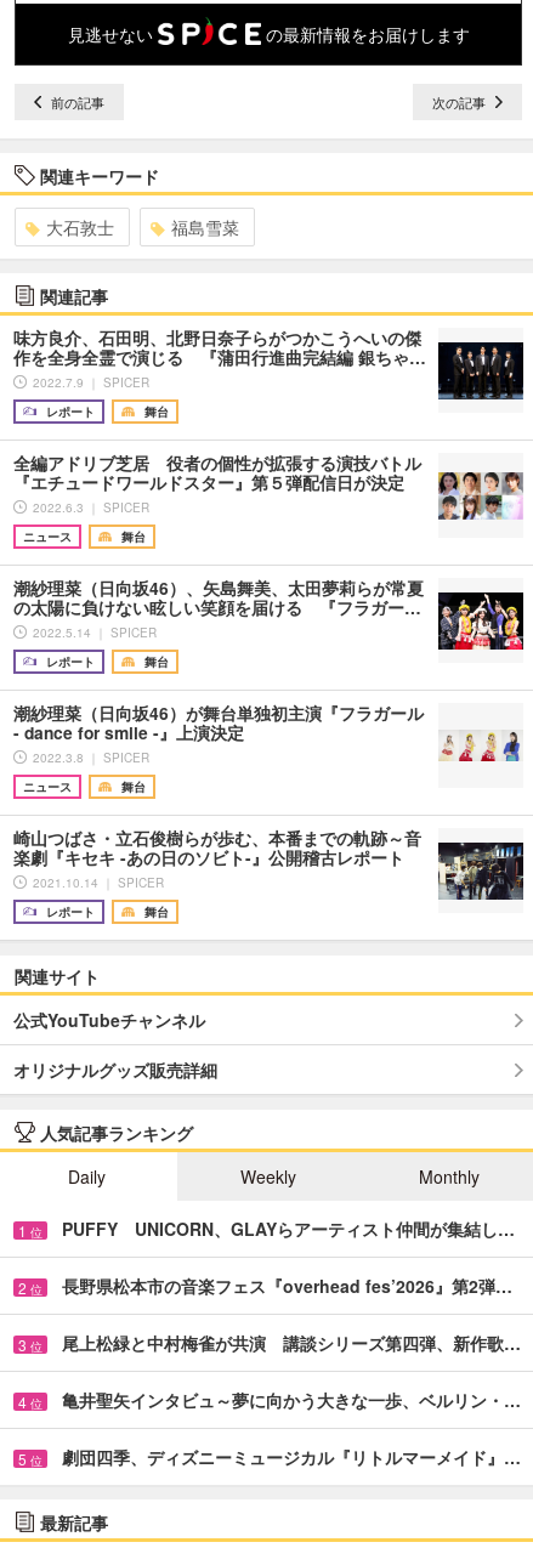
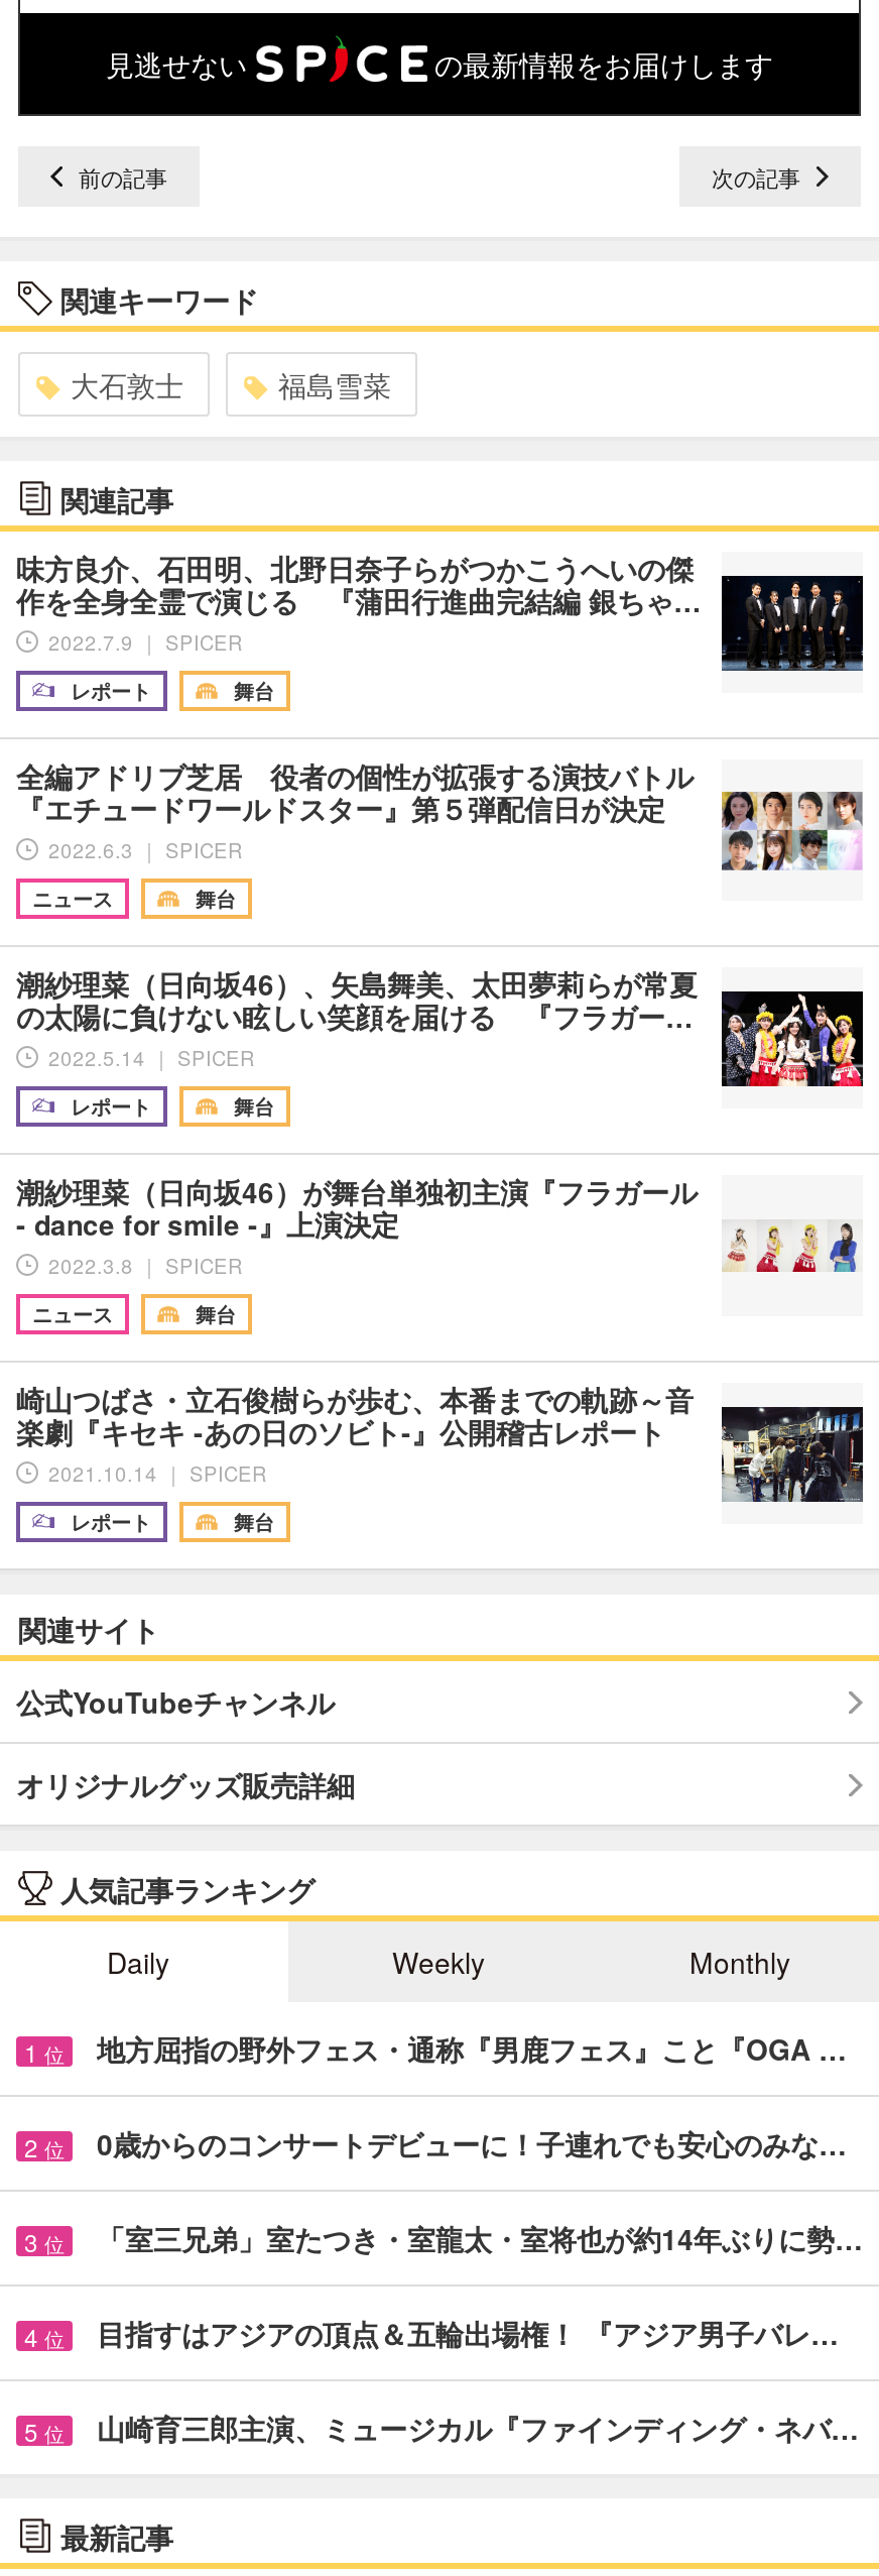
- PUFFY UNICORN、GLAYらアーティスト仲間が集結し…
+ 地方屈指の野外フェス・通称『男鹿フェス』こと『OGA …

- 長野県松本市の音楽フェス『overhead fes’2026』第2弾…
+ 0歳からのコンサートデビューに！子連れでも安心のみな…

- 尾上松緑と中村梅雀が共演 講談シリーズ第四弾、新作歌…
+ 「室三兄弟」室たつき・室龍太・室将也が約14年ぶりに勢…

- 亀井聖矢インタビュ～夢に向かう大きな一歩、ベルリン・…
+ 目指すはアジアの頂点＆五輪出場権！ 『アジア男子バレ…

- 劇団四季、ディズニーミュージカル『リトルマーメイド』…
+ 山崎育三郎主演、ミュージカル『ファインディング・ネバ…
